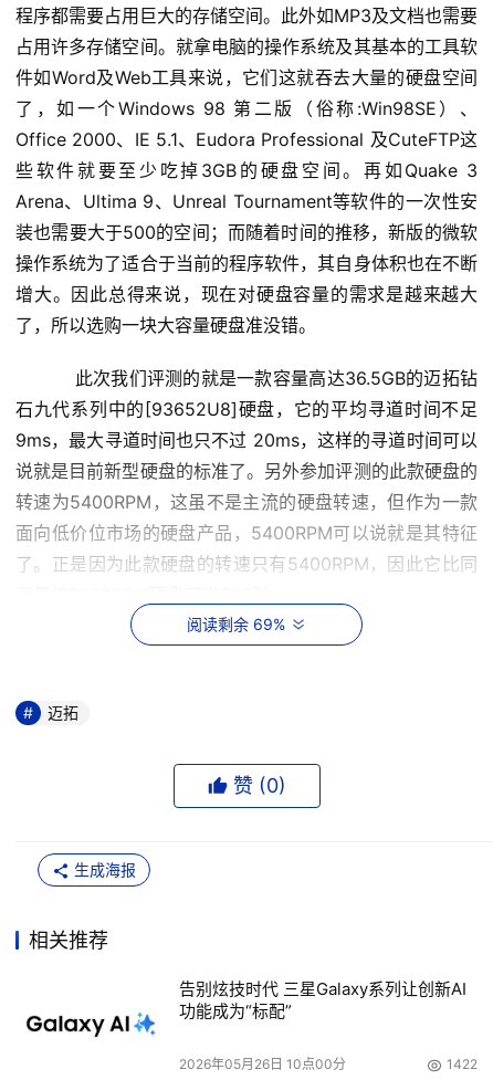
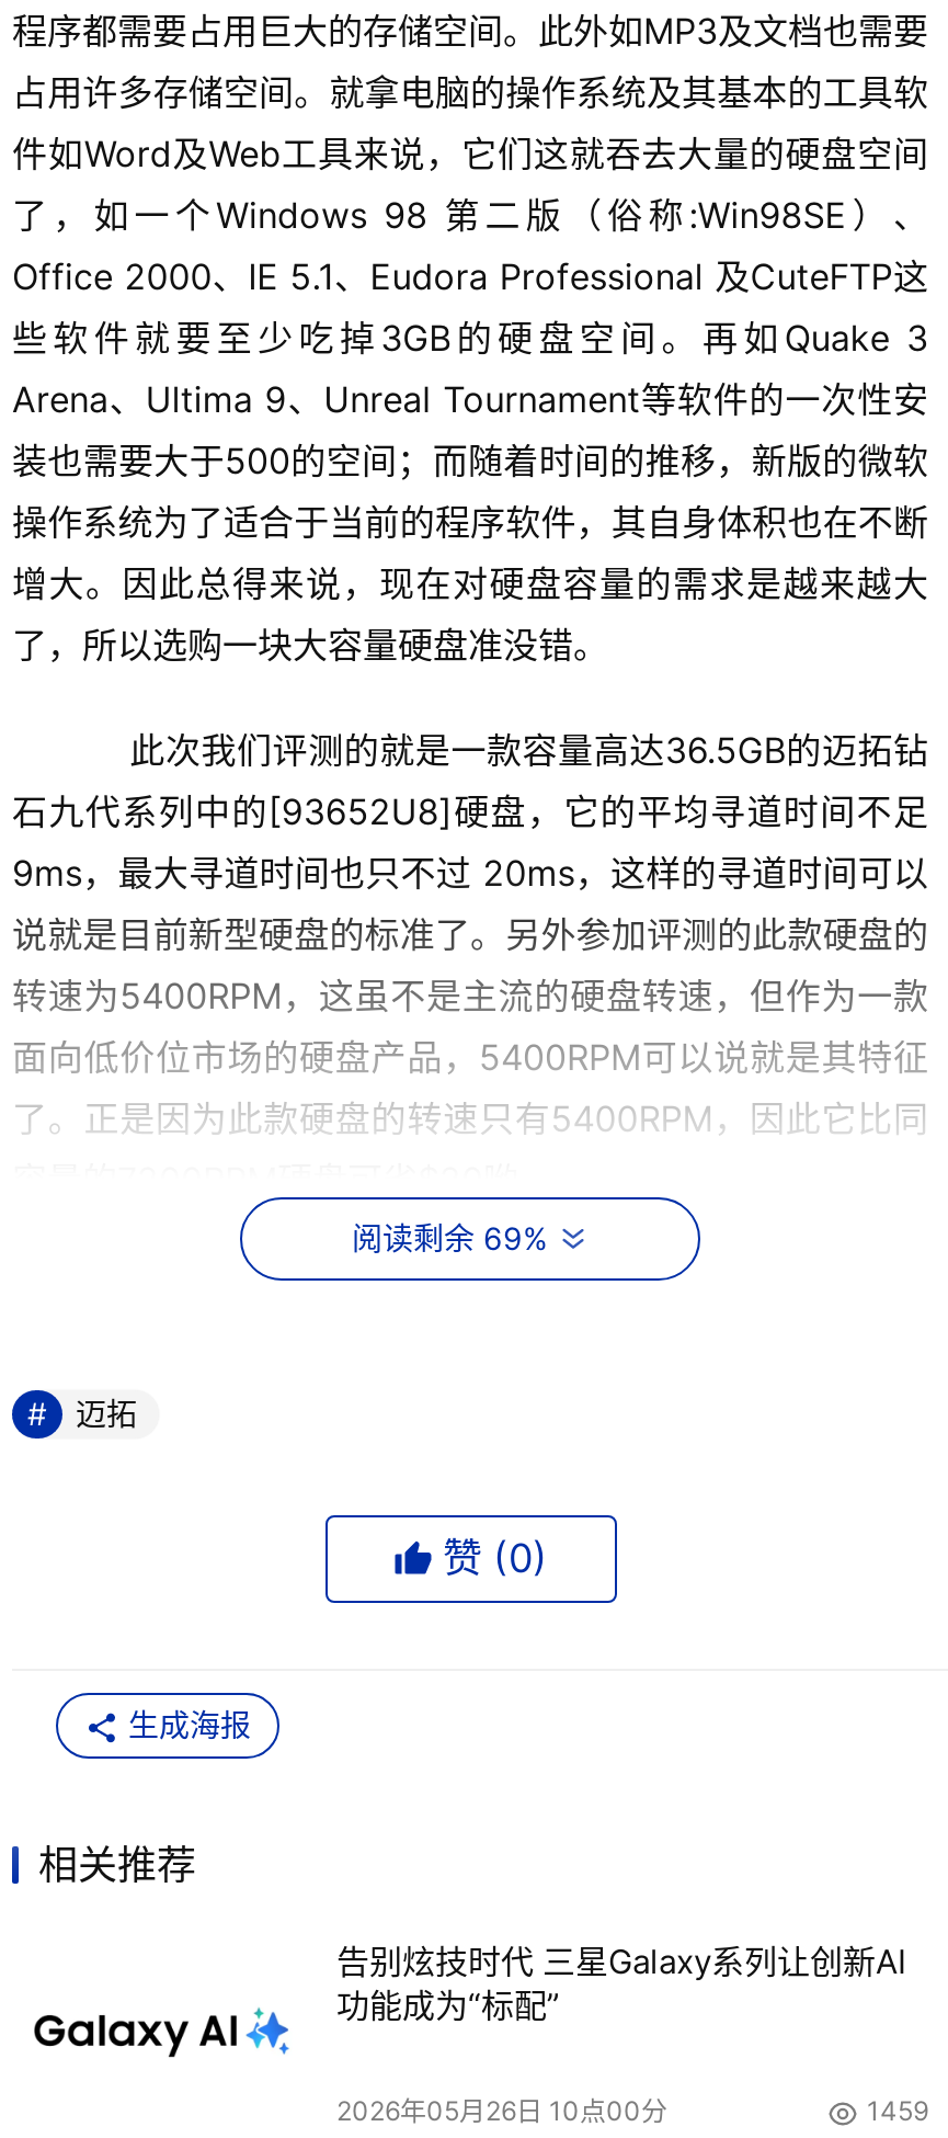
- 1422
+ 1459
